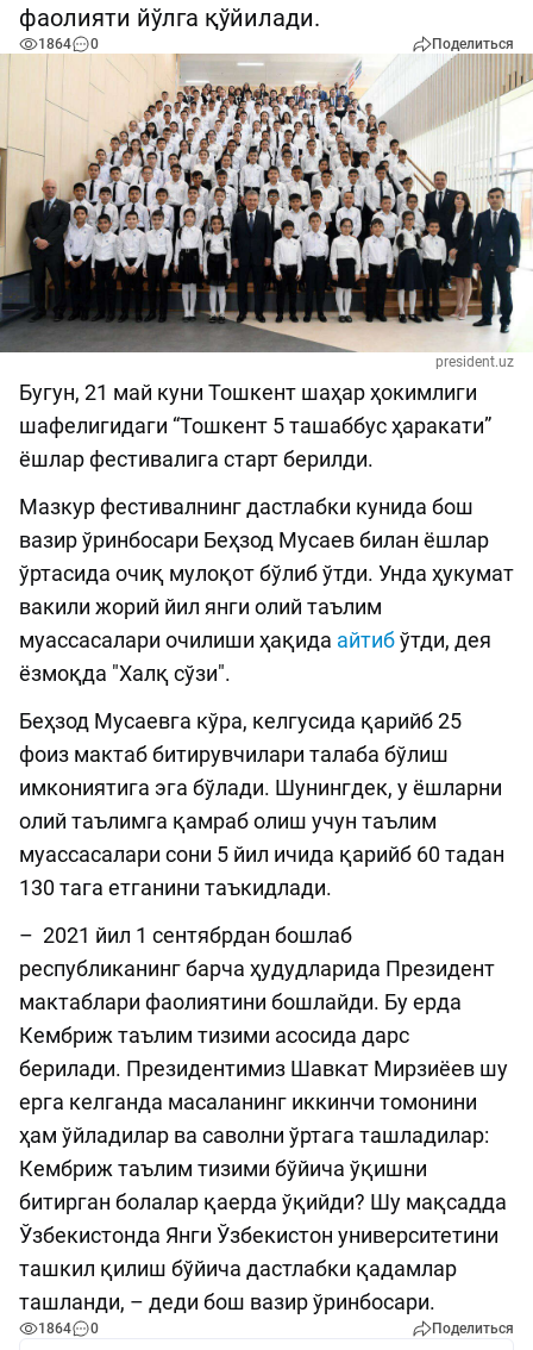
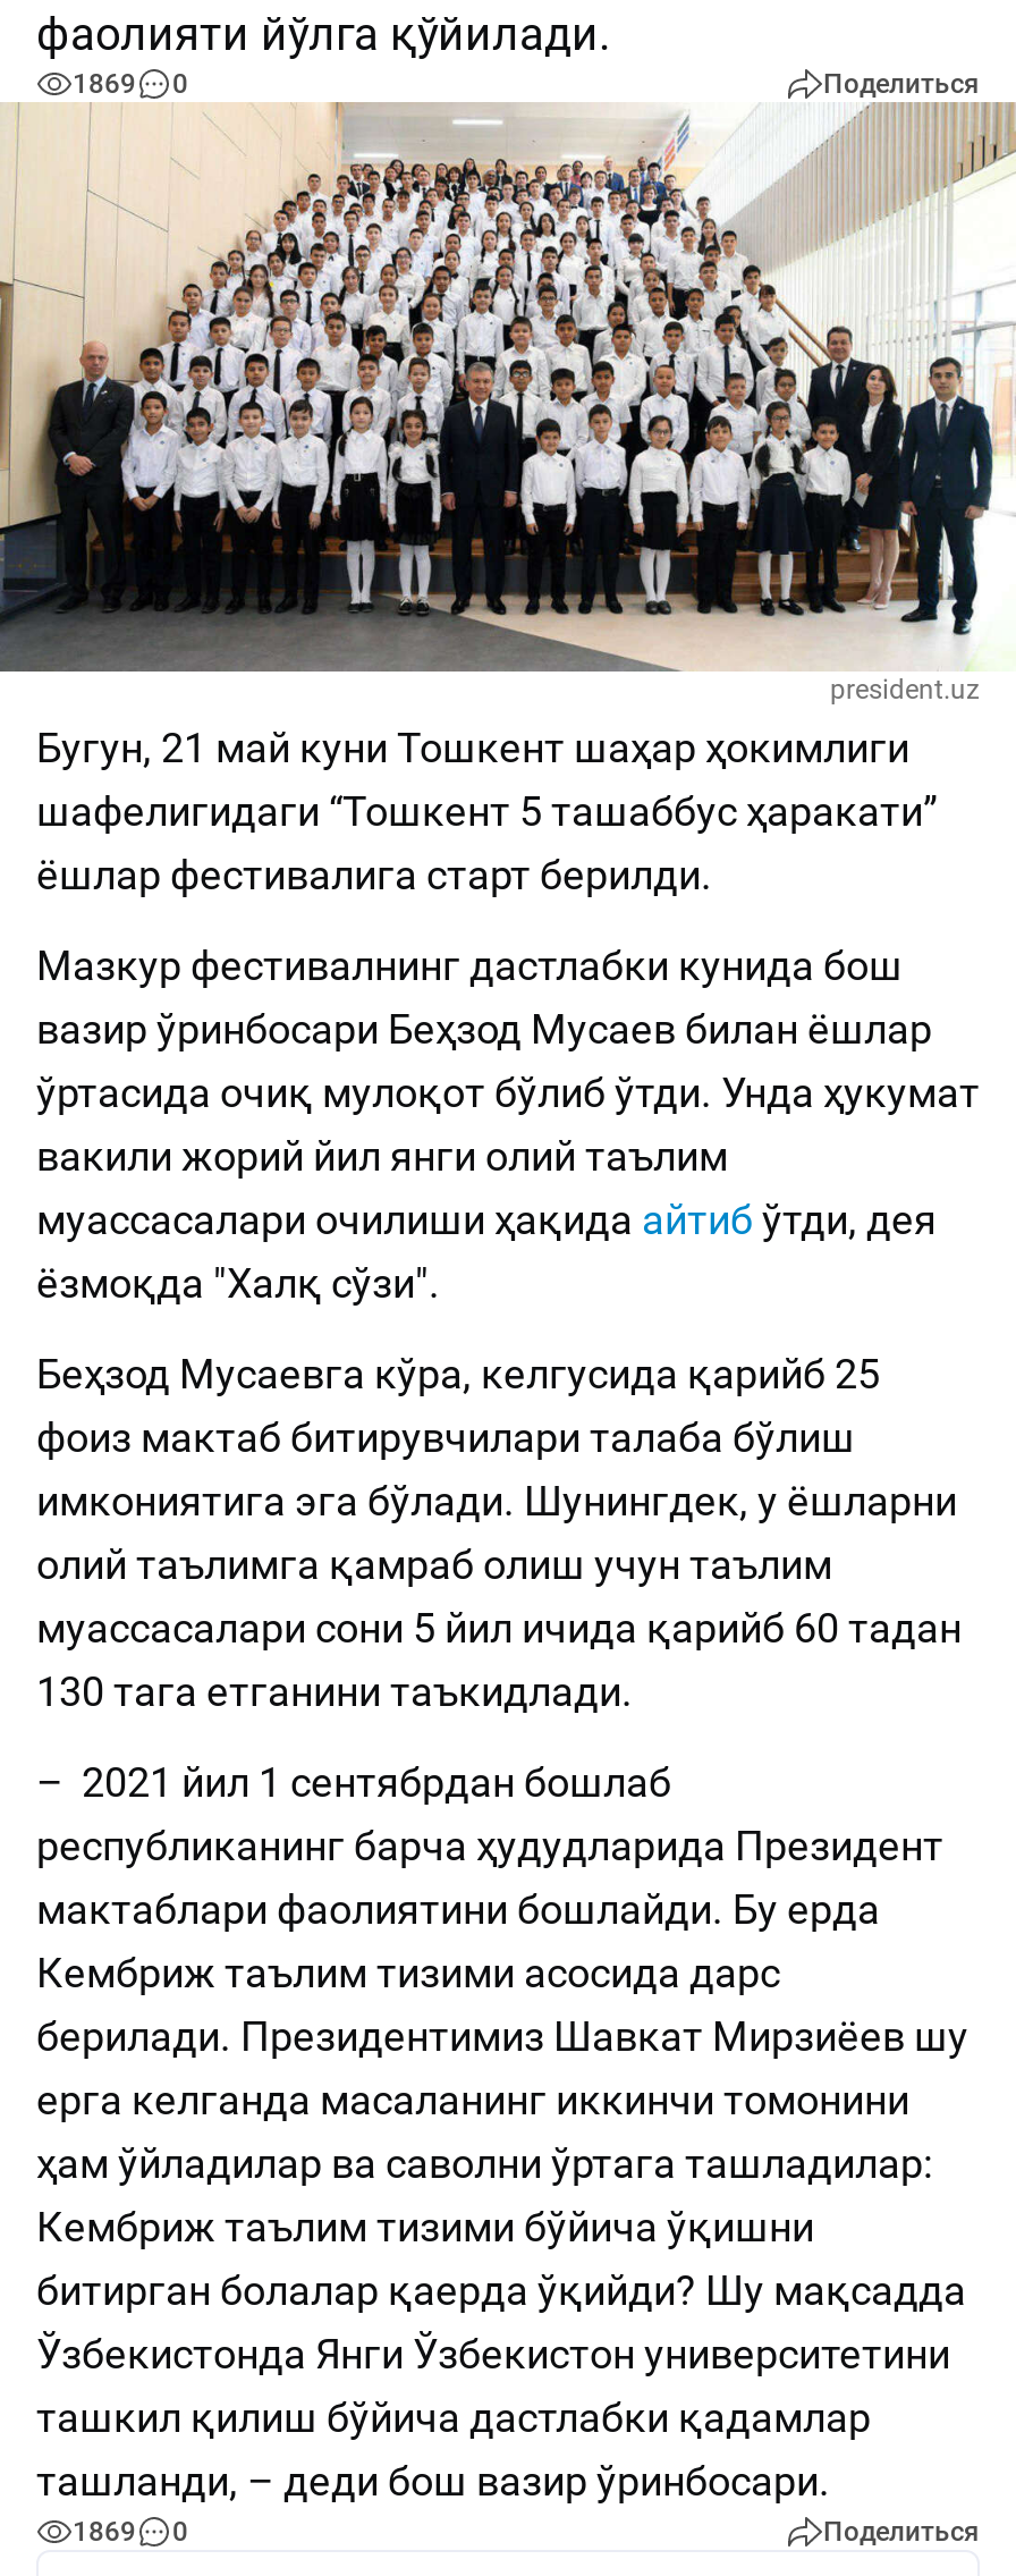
- 1864 0
+ 1869 0

- 1864 0
+ 1869 0
